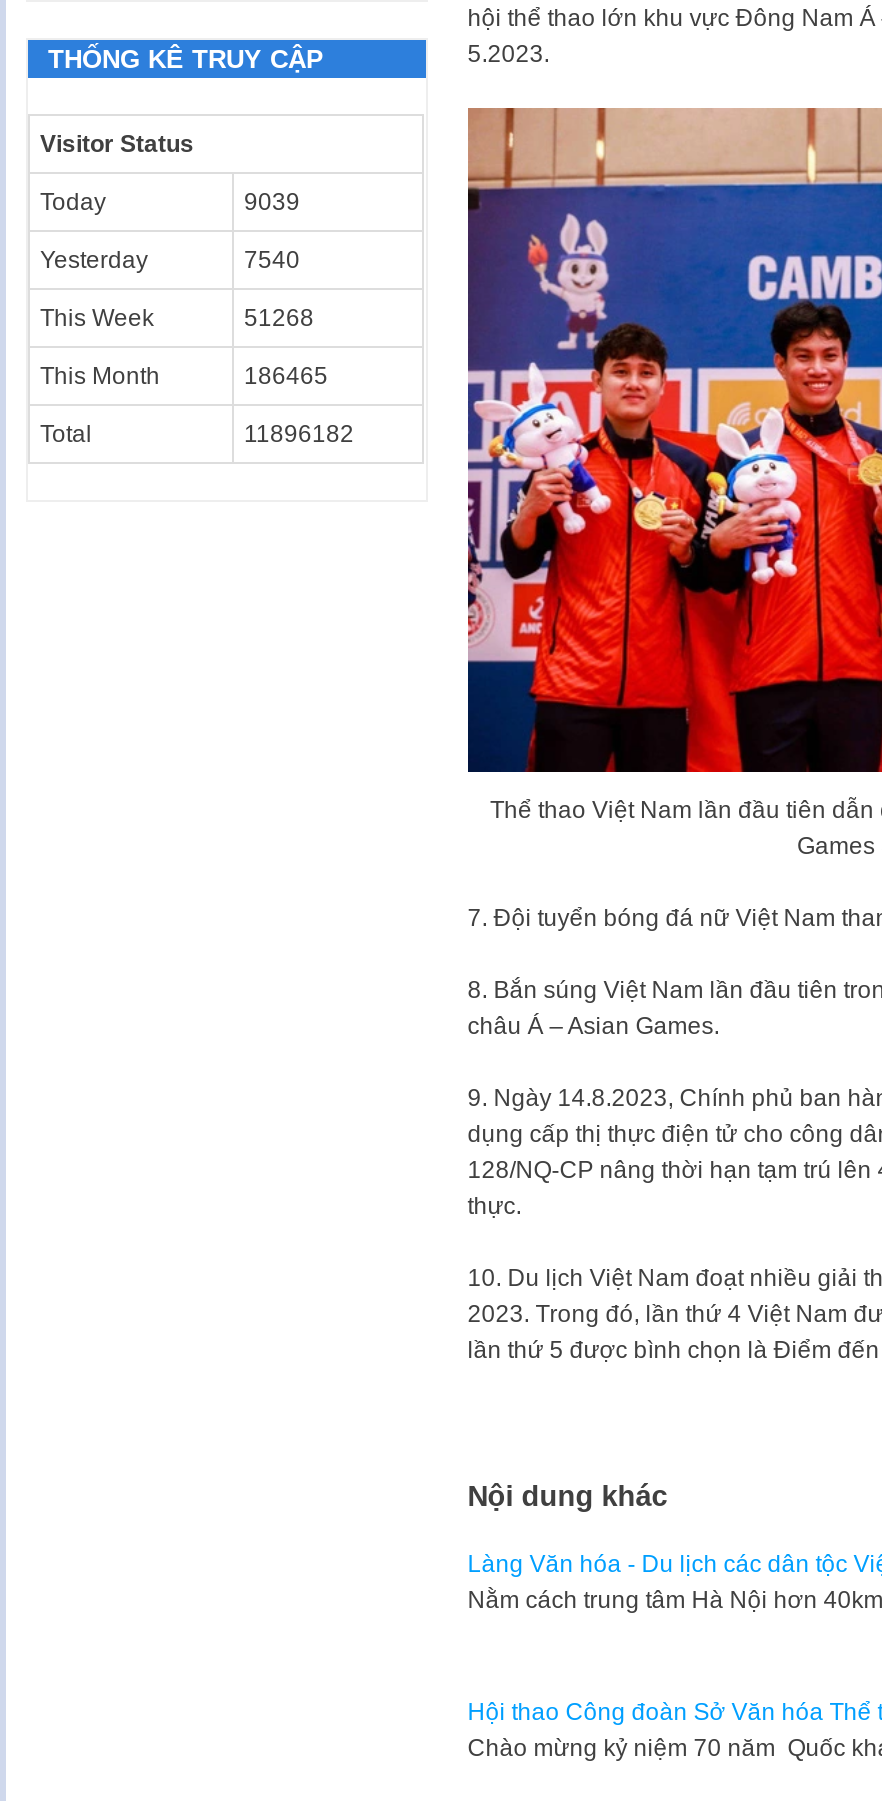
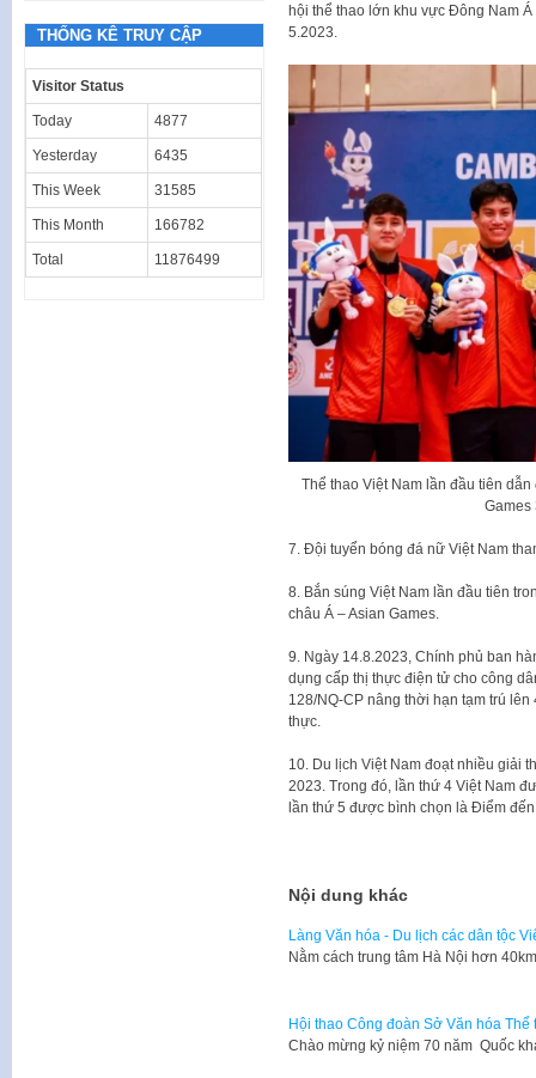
- 9039
+ 4877

- 7540
+ 6435

- 51268
+ 31585

- 186465
+ 166782

- 11896182
+ 11876499
